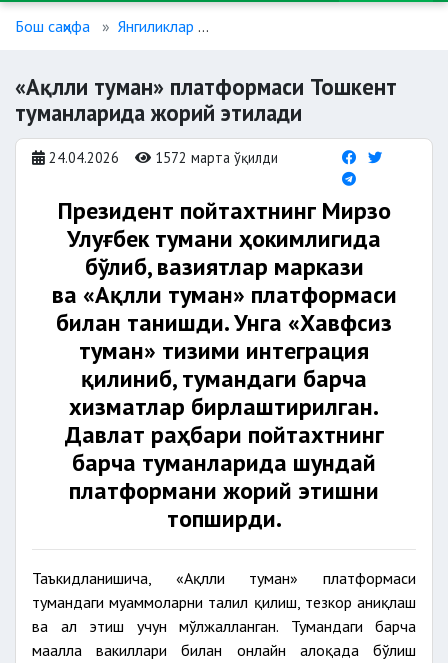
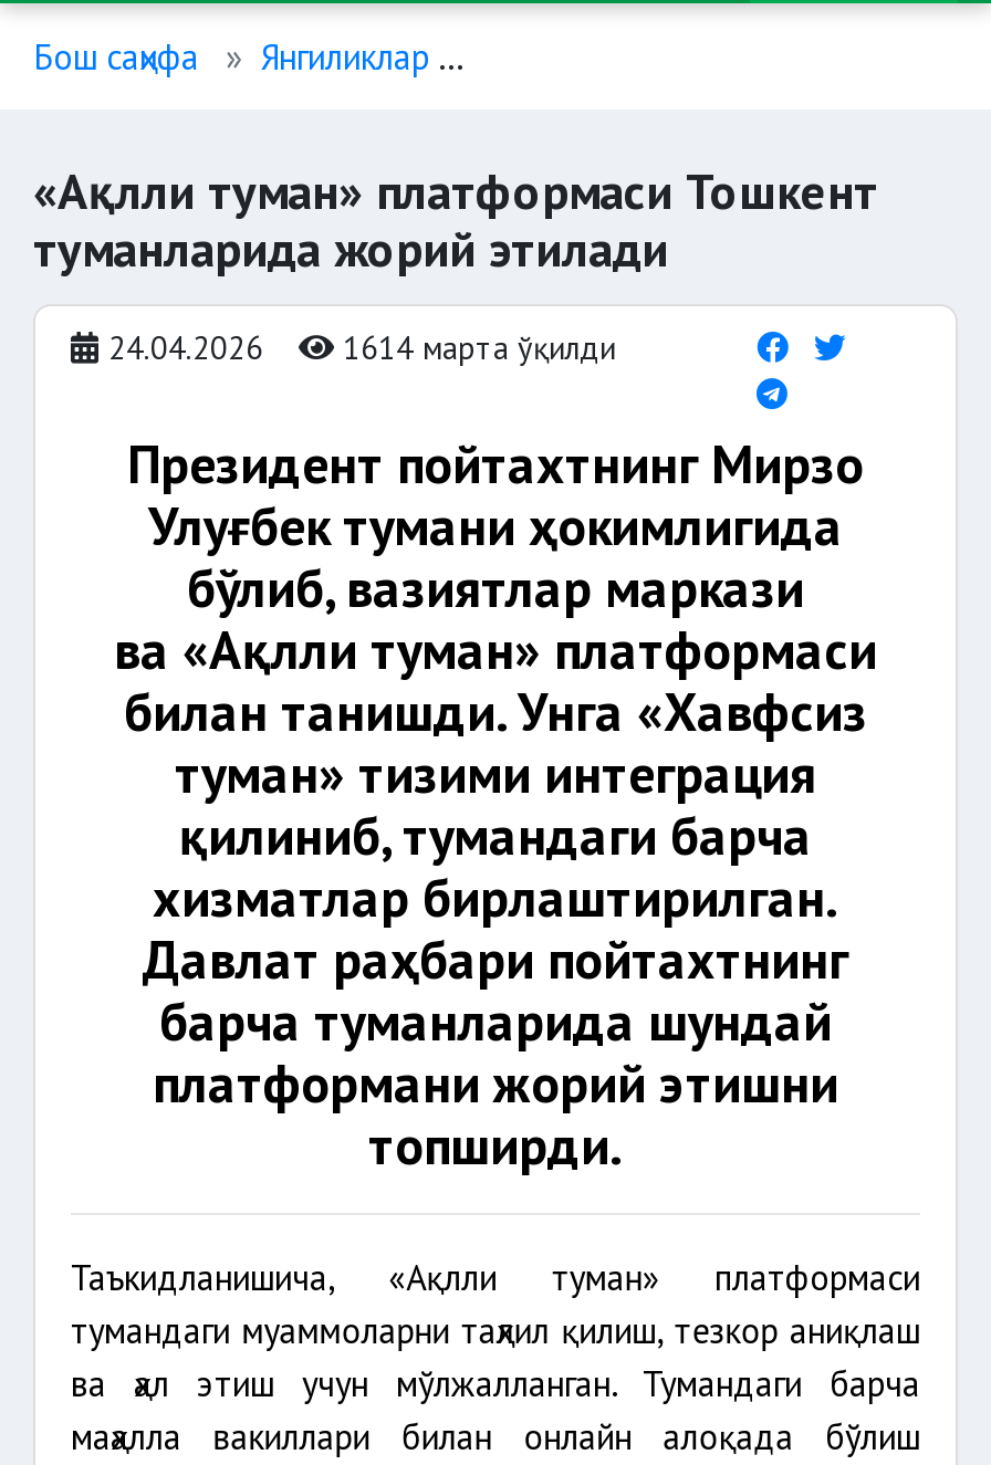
- 24.04.2026 1572 марта ўқилди
+ 24.04.2026 1614 марта ўқилди
